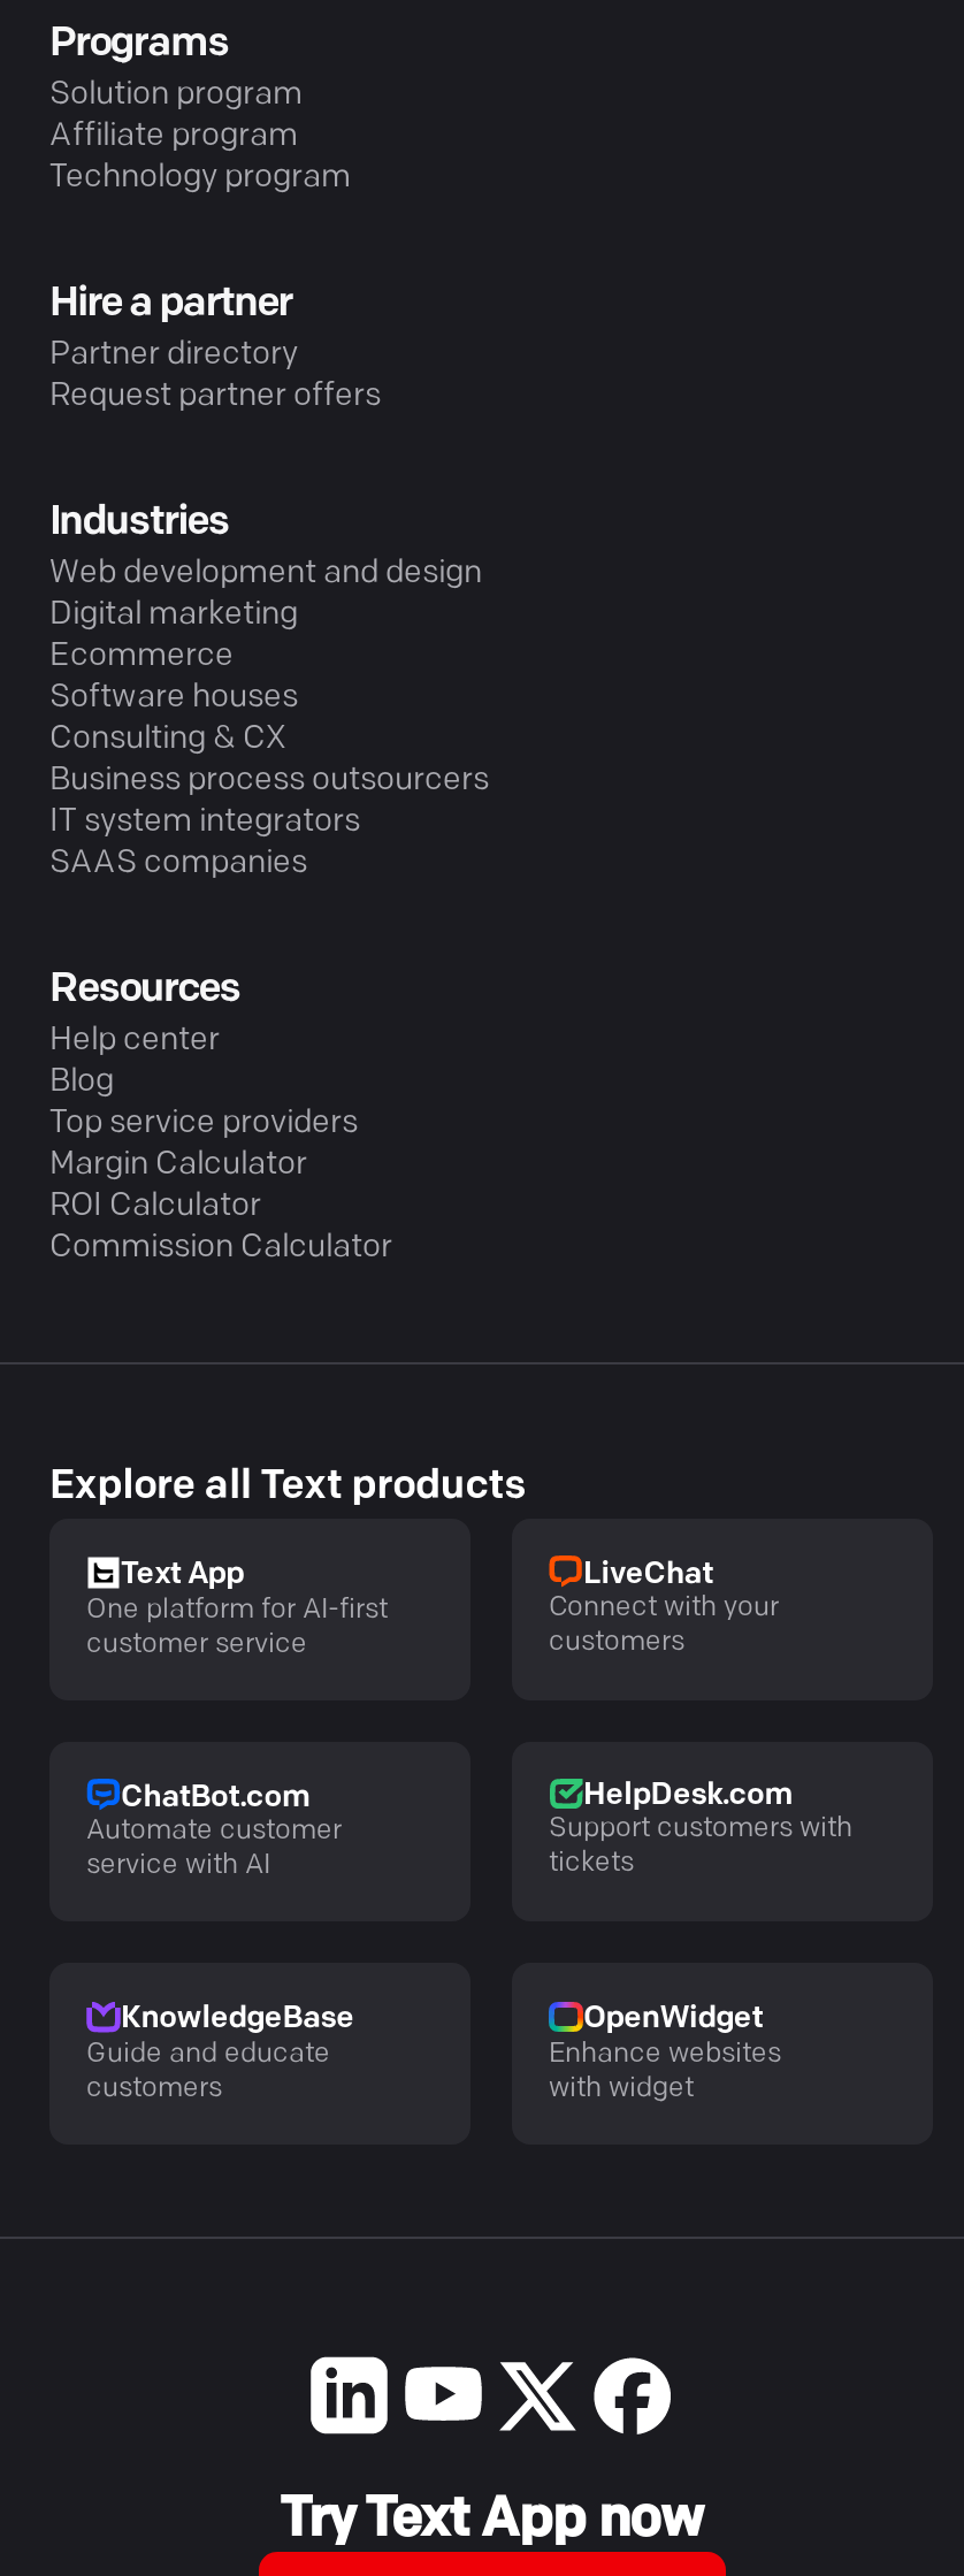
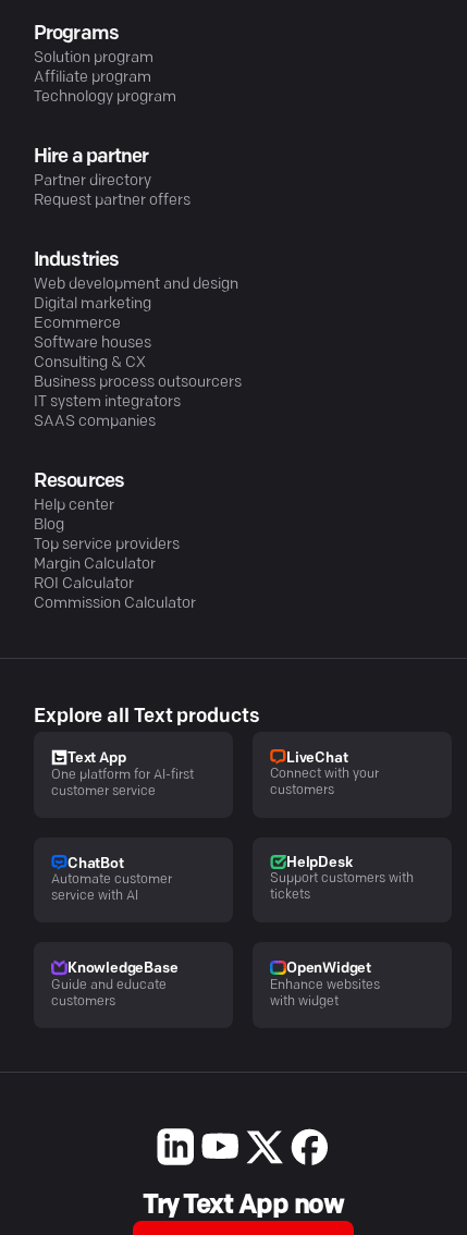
- ChatBot.com
+ ChatBot

- HelpDesk.com
+ HelpDesk
